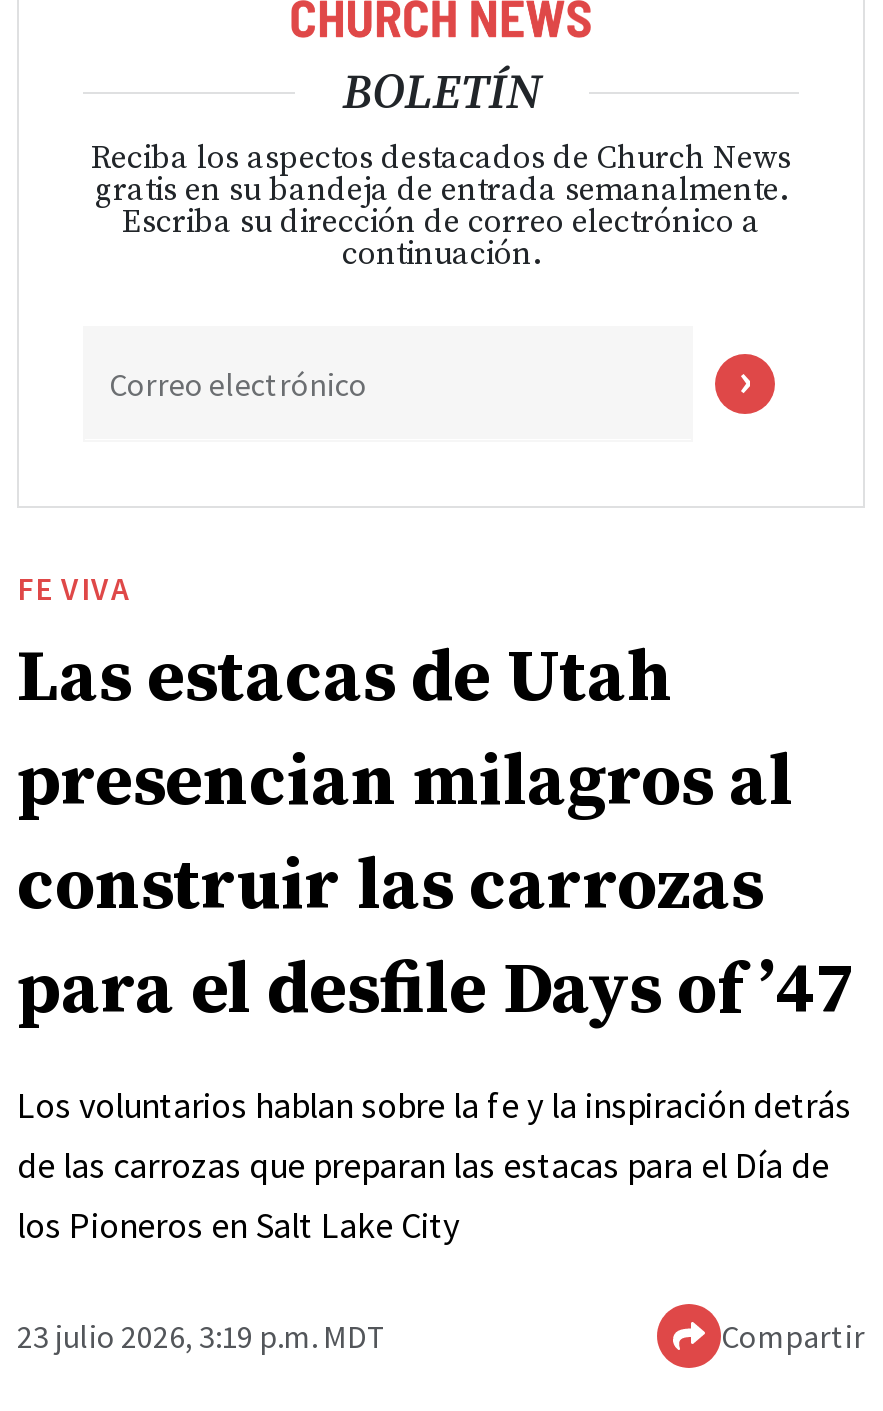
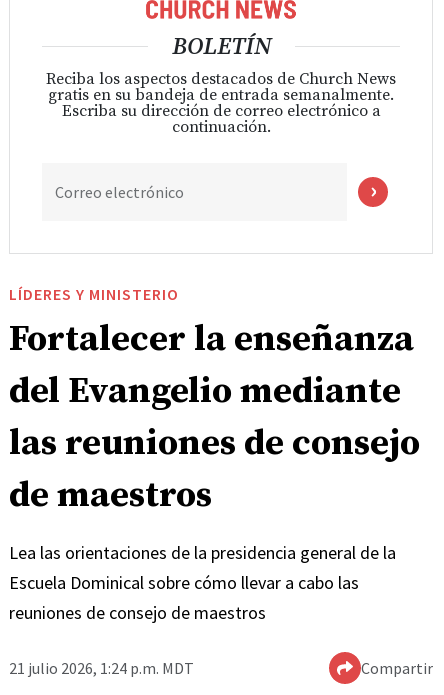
- FE VIVA
- Las estacas de Utah
- presencian milagros al
- construir las carrozas
- para el desfile Days of ’47
+ LÍDERES Y MINISTERIO
+ Fortalecer la enseñanza
+ del Evangelio mediante
+ las reuniones de consejo
+ de maestros

- Los voluntarios hablan sobre la fe y la inspiración detrás
- de las carrozas que preparan las estacas para el Día de
- los Pioneros en Salt Lake City
+ Lea las orientaciones de la presidencia general de la
+ Escuela Dominical sobre cómo llevar a cabo las
+ reuniones de consejo de maestros

- 23 julio 2026, 3:19 p.m. MDT
+ 21 julio 2026, 1:24 p.m. MDT
